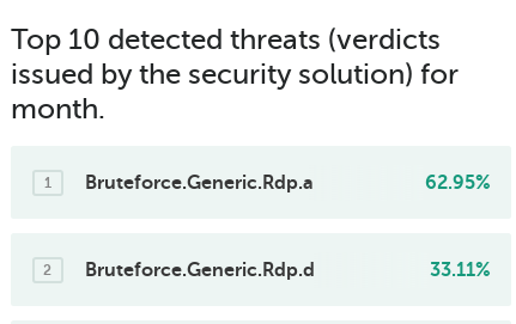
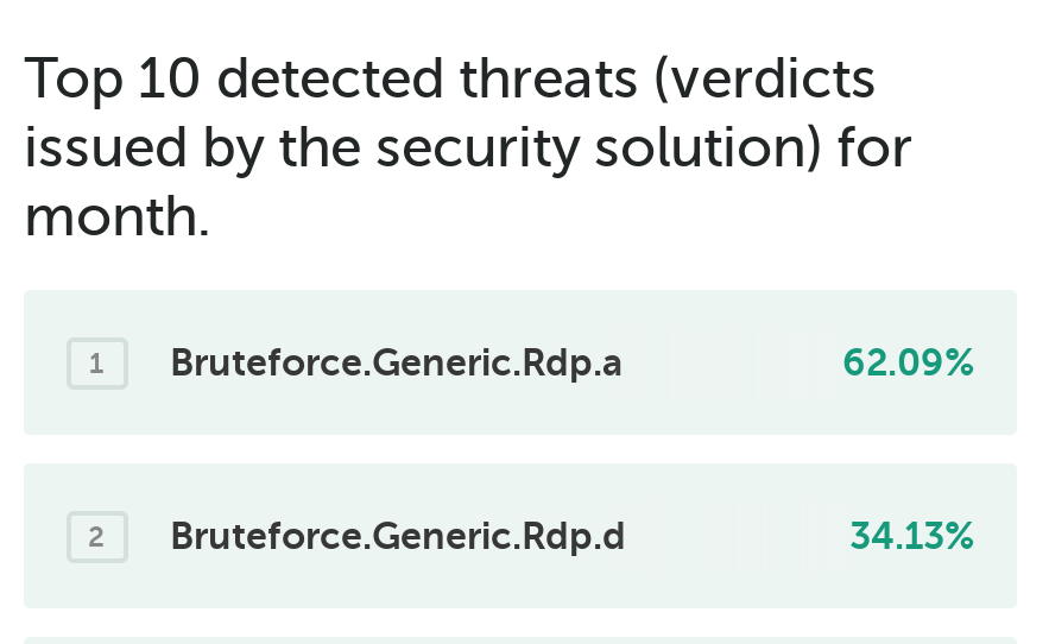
- 62.95%
+ 62.09%

- 33.11%
+ 34.13%
